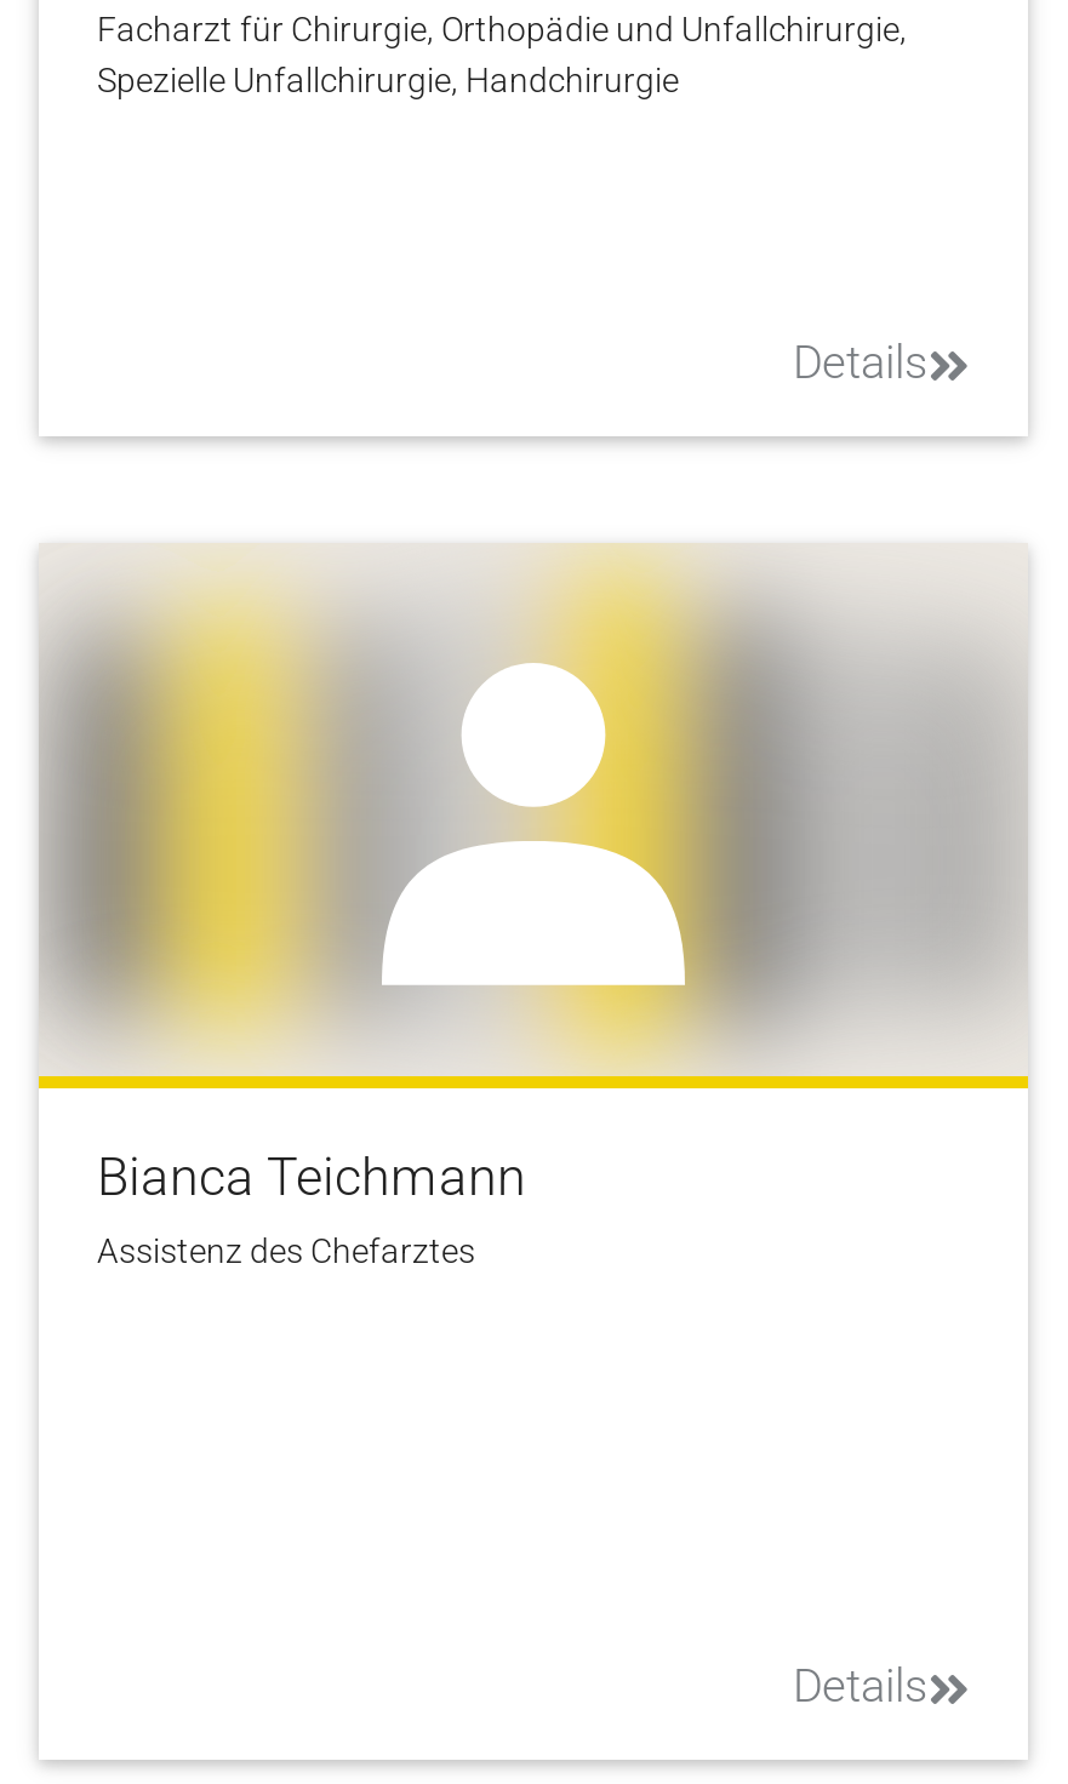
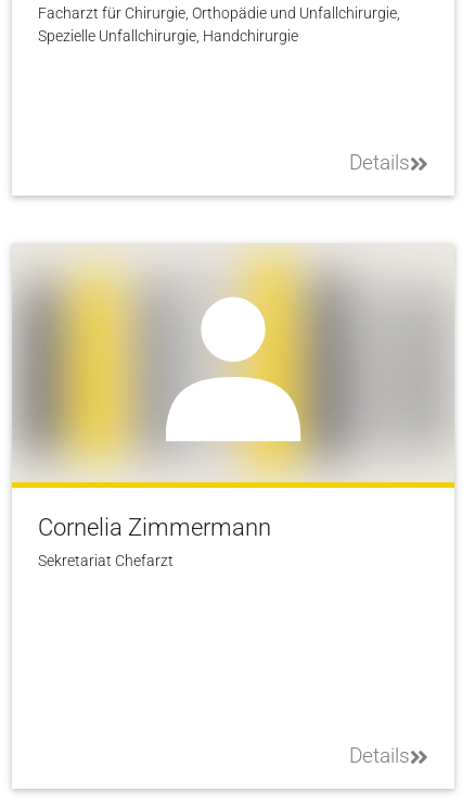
- Bianca Teichmann
- Assistenz des Chefarztes
+ Cornelia Zimmermann
+ Sekretariat Chefarzt
